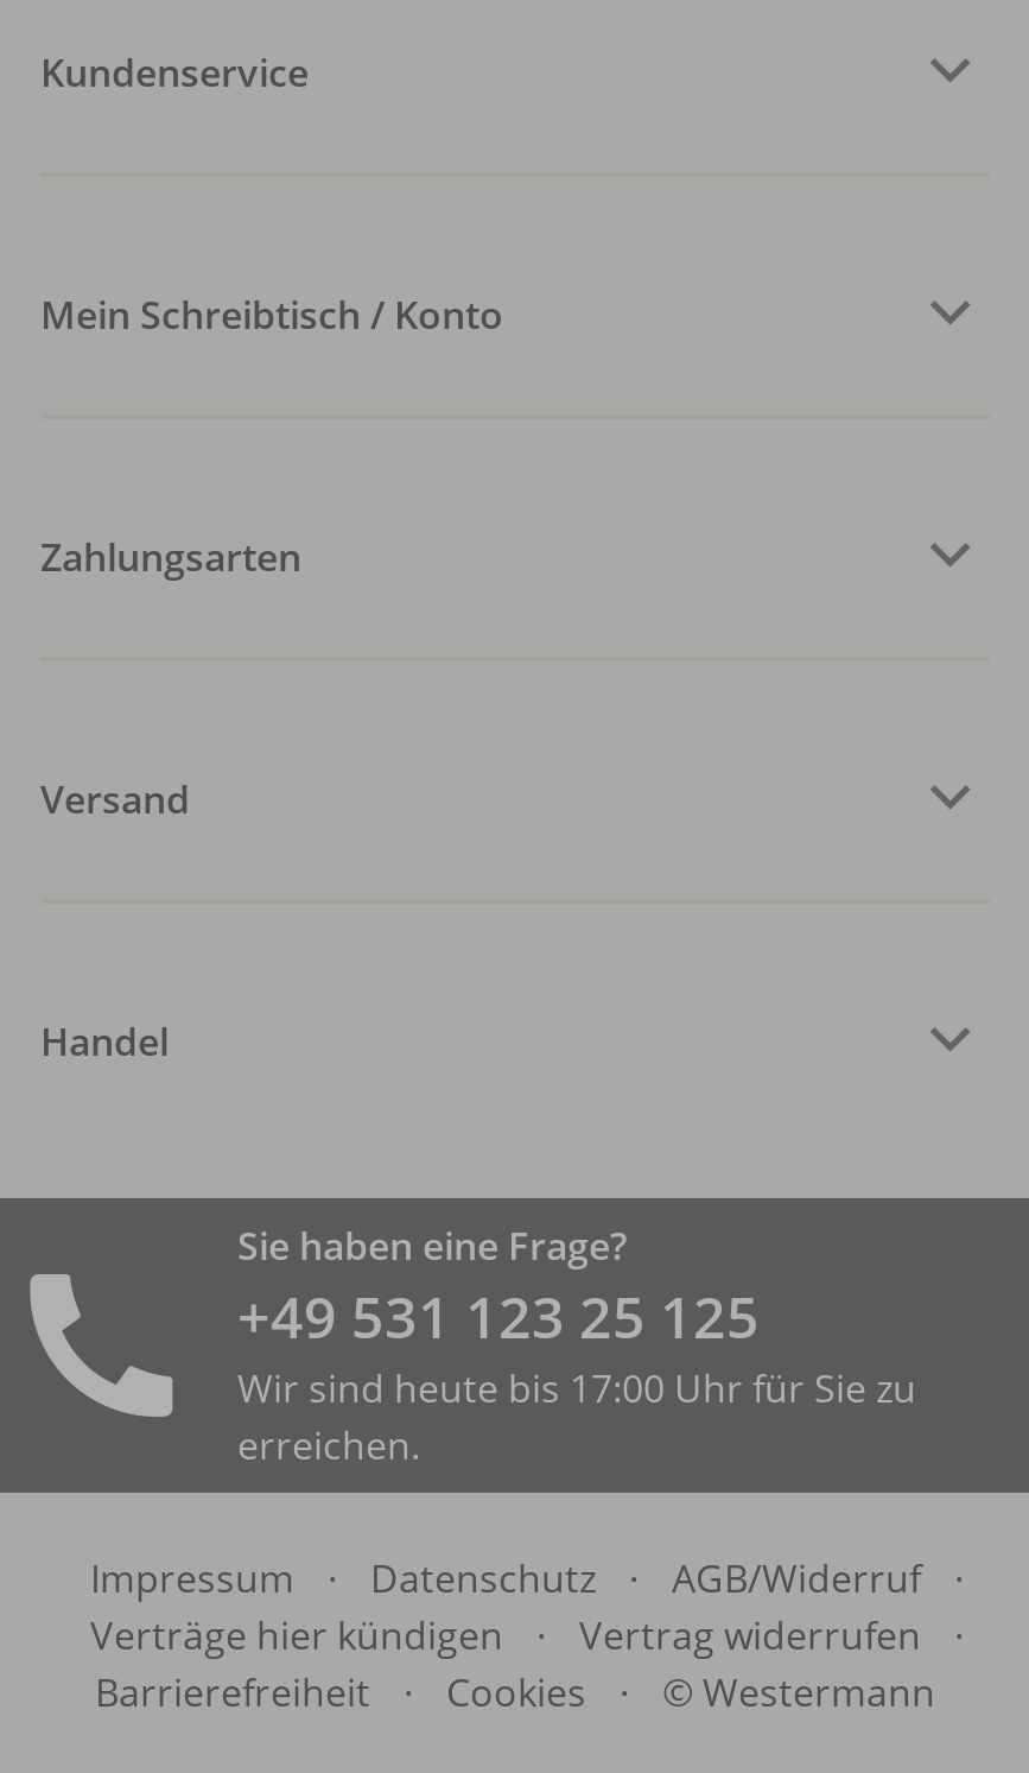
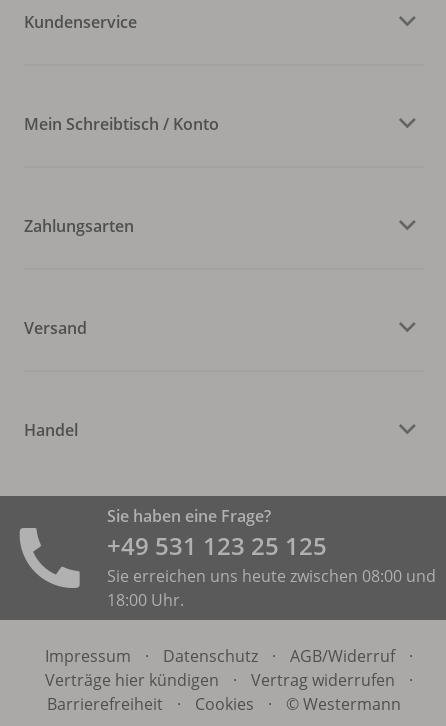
- Wir sind heute bis 17:00 Uhr für Sie zu
- erreichen.
+ Sie erreichen uns heute zwischen 08:00 und
+ 18:00 Uhr.
